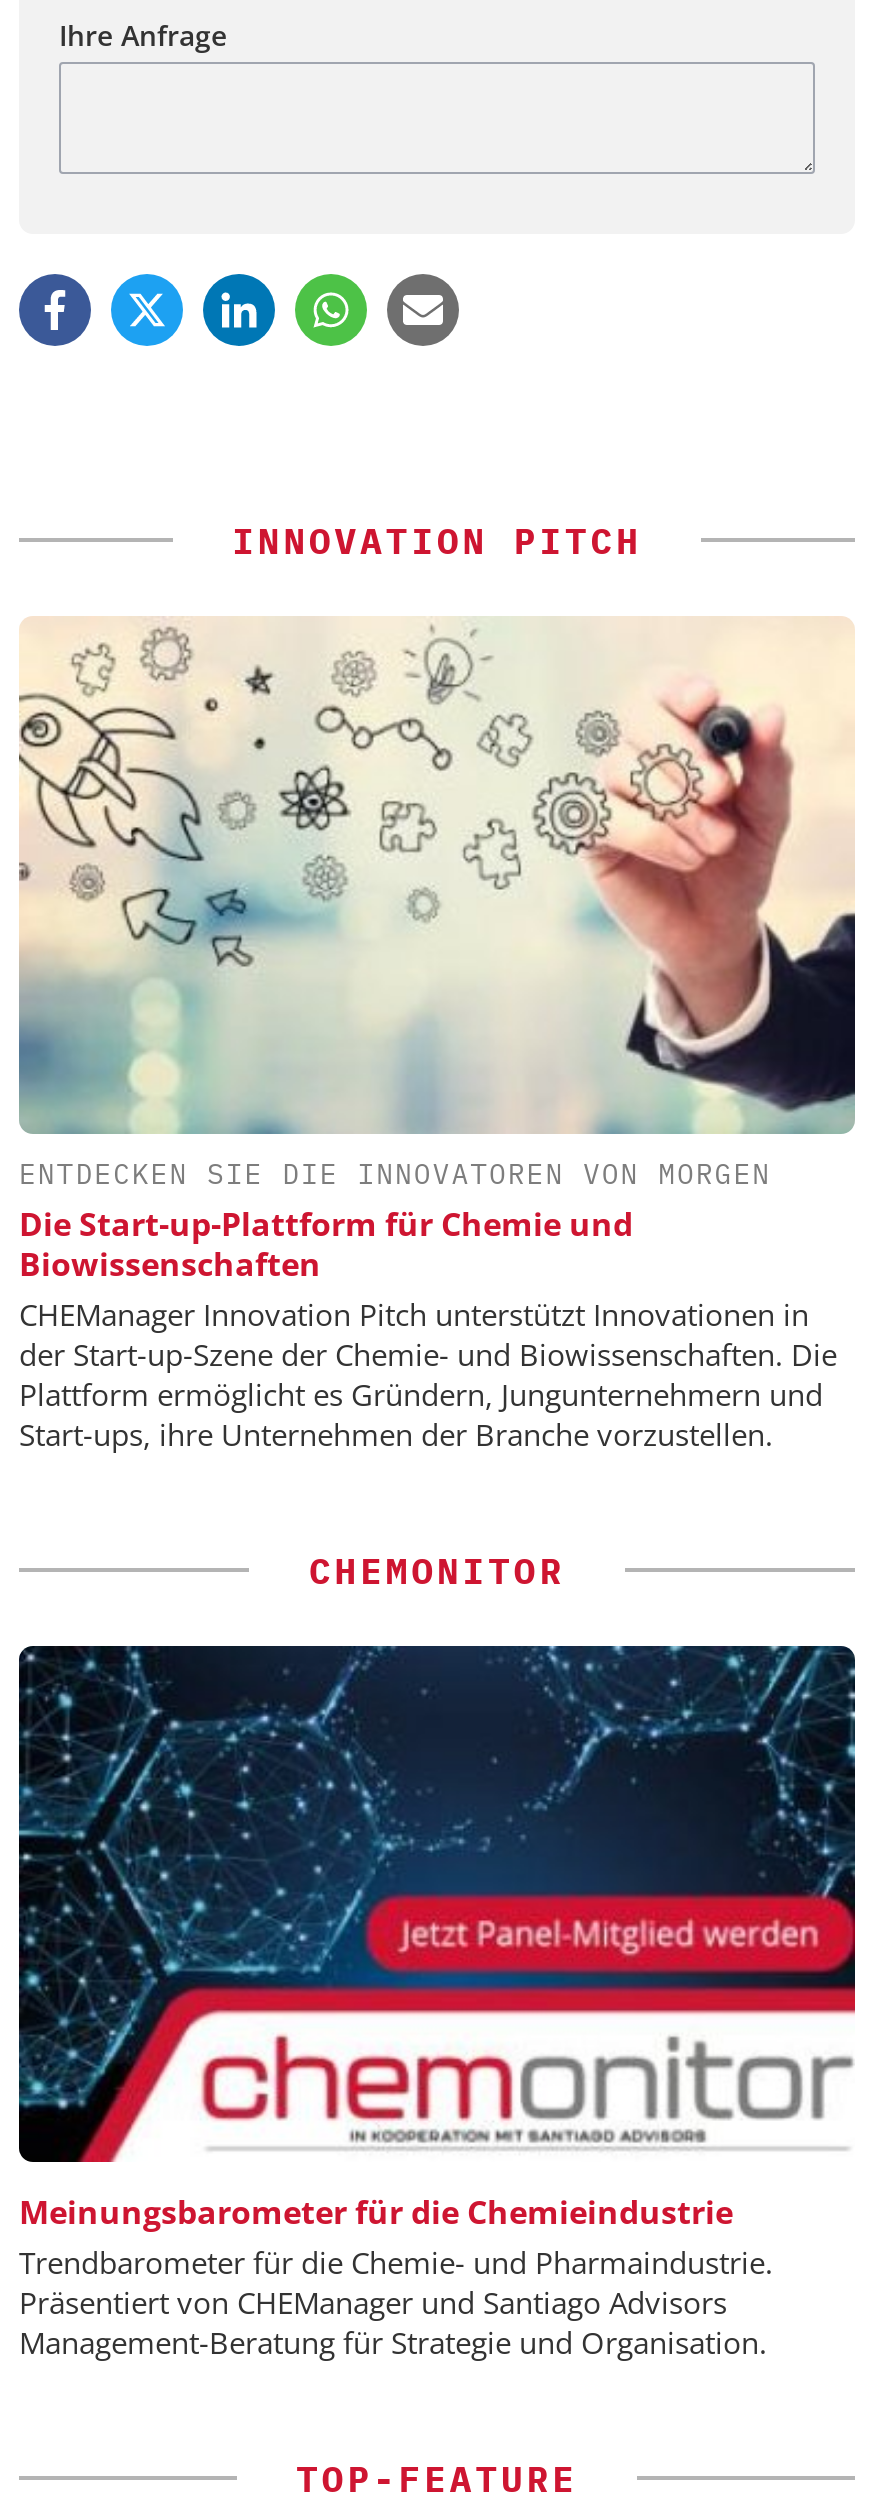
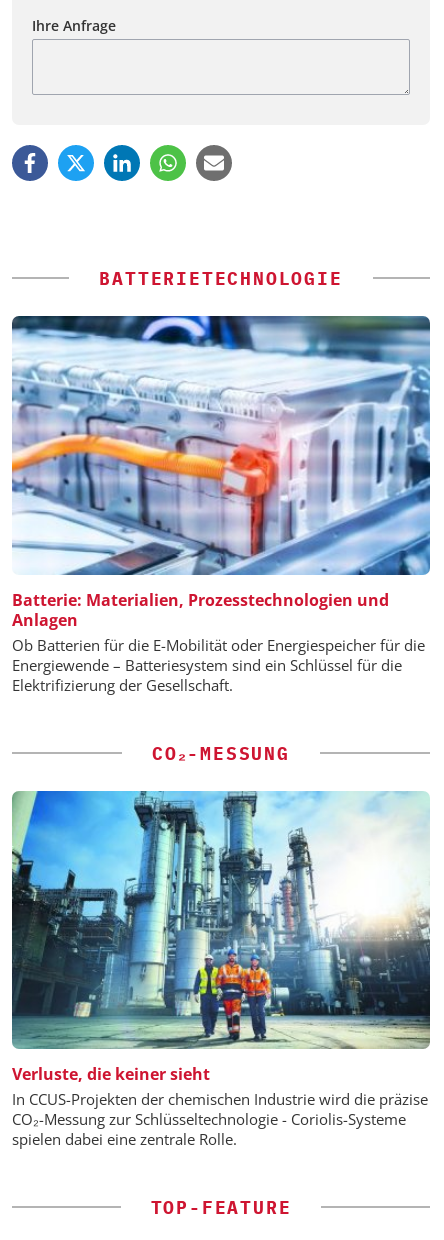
- INNOVATION PITCH
+ BATTERIETECHNOLOGIE

- [image]
- ENTDECKEN SIE DIE INNOVATOREN VON MORGEN
- Die Start-up-Plattform für Chemie und
- Biowissenschaften
- CHEManager Innovation Pitch unterstützt Innovationen in
- der Start-up-Szene der Chemie- und Biowissenschaften. Die
- Plattform ermöglicht es Gründern, Jungunternehmern und
- Start-ups, ihre Unternehmen der Branche vorzustellen.
+ [image]
+ Batterie: Materialien, Prozesstechnologien und
+ Anlagen
+ Ob Batterien für die E-Mobilität oder Energiespeicher für die
+ Energiewende – Batteriesystem sind ein Schlüssel für die
+ Elektrifizierung der Gesellschaft.

- CHEMONITOR
+ CO₂-MESSUNG

- [image]
- Meinungsbarometer für die Chemieindustrie
- Trendbarometer für die Chemie- und Pharmaindustrie.
- Präsentiert von CHEManager und Santiago Advisors
- Management-Beratung für Strategie und Organisation.
+ [image]
+ Verluste, die keiner sieht
+ In CCUS-Projekten der chemischen Industrie wird die präzise
+ CO₂-Messung zur Schlüsseltechnologie - Coriolis-Systeme
+ spielen dabei eine zentrale Rolle.
